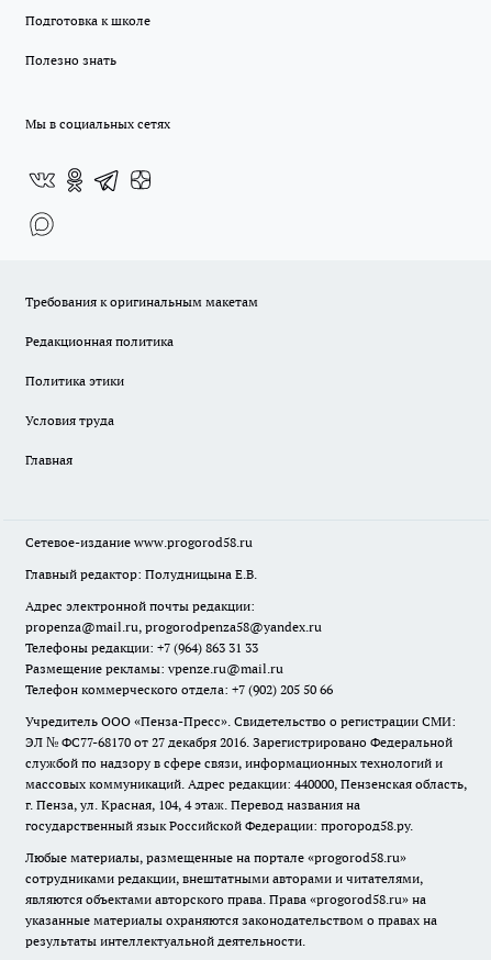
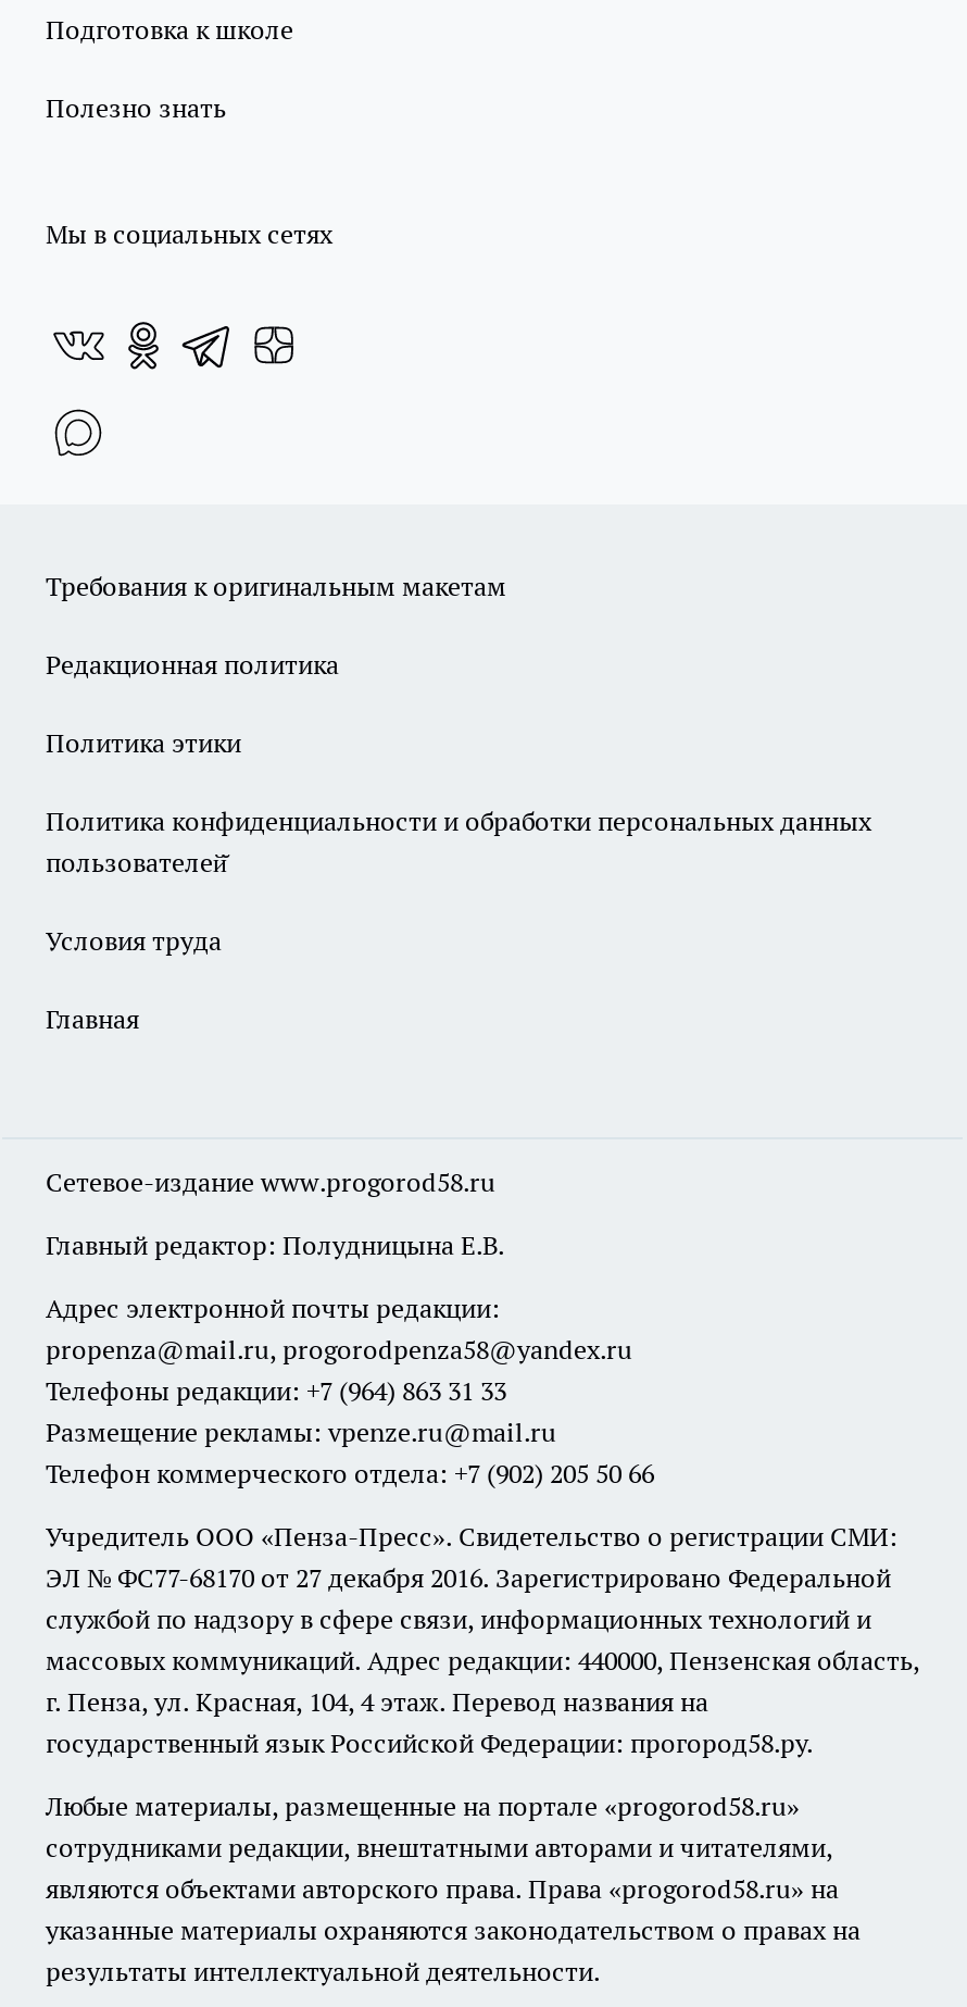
+ Политика конфиденциальности и обработки персональных данных
+ пользователей̆
